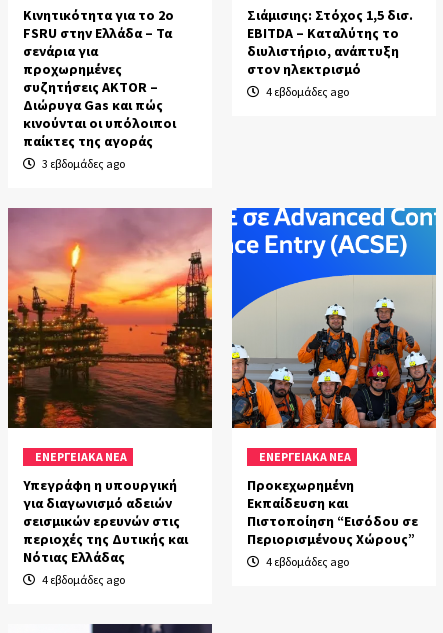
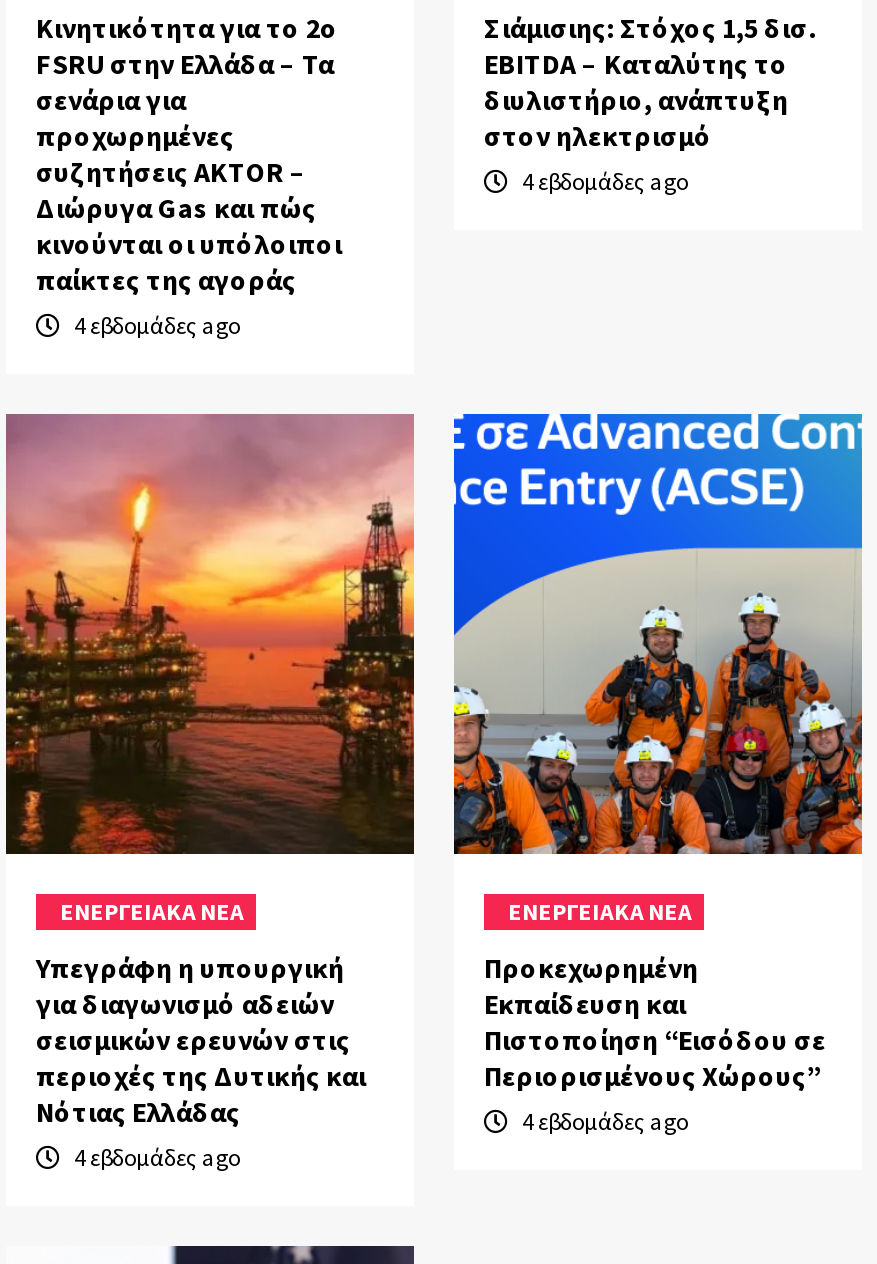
- 3 εβδομάδες ago
+ 4 εβδομάδες ago
